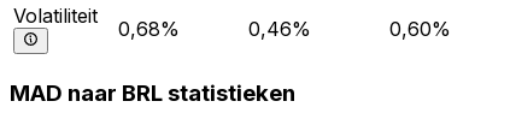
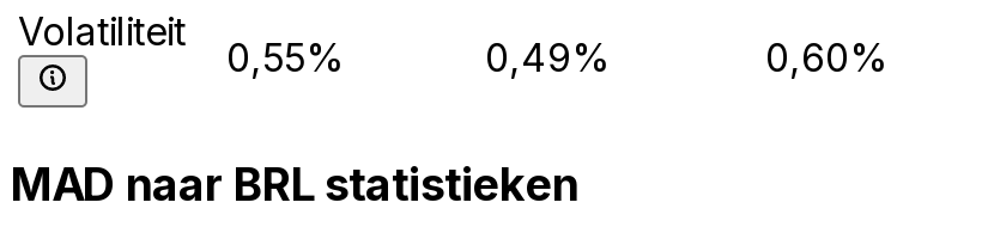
- 0,68%
+ 0,55%

- 0,46%
+ 0,49%
